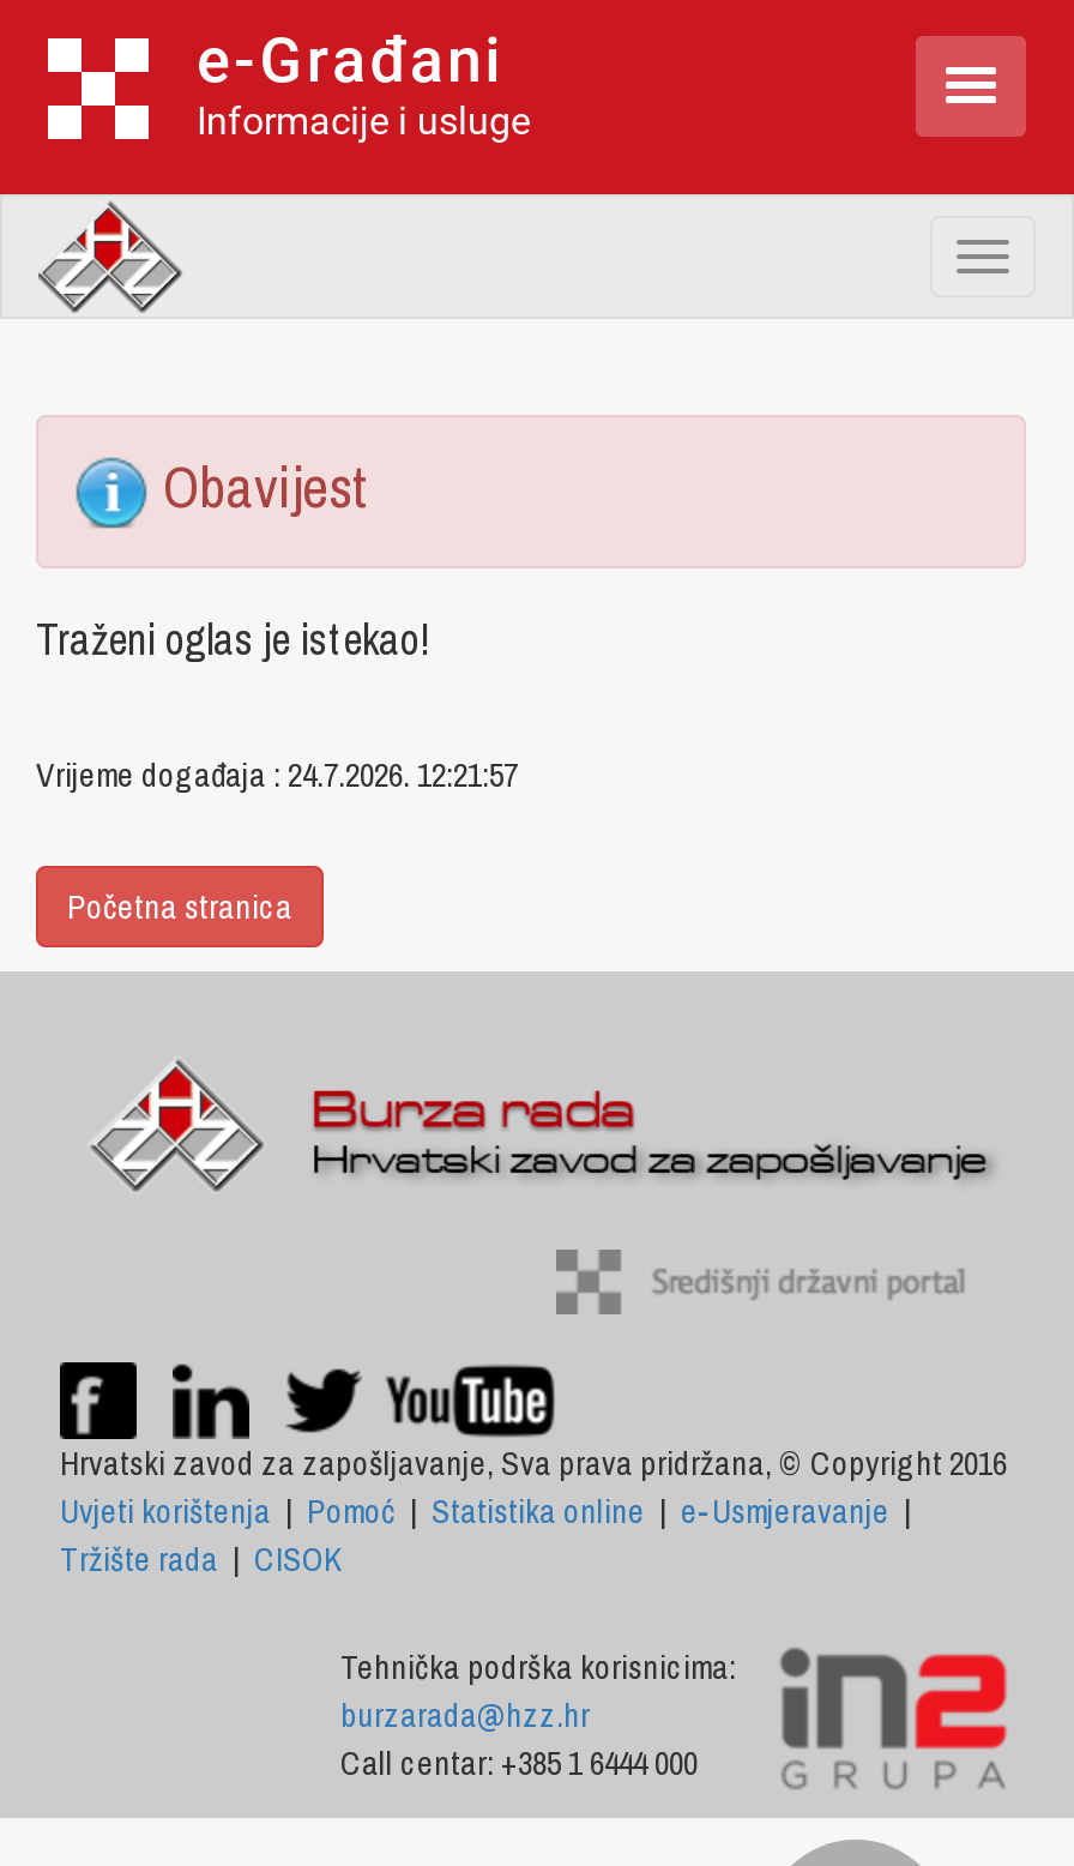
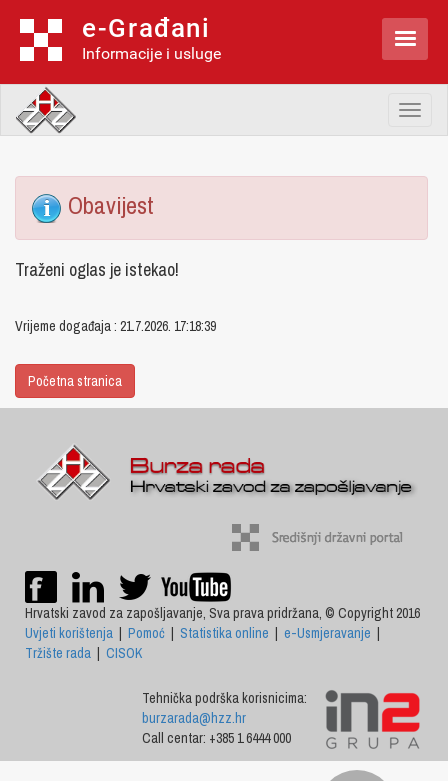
- Vrijeme događaja : 24.7.2026. 12:21:57
+ Vrijeme događaja : 21.7.2026. 17:18:39
